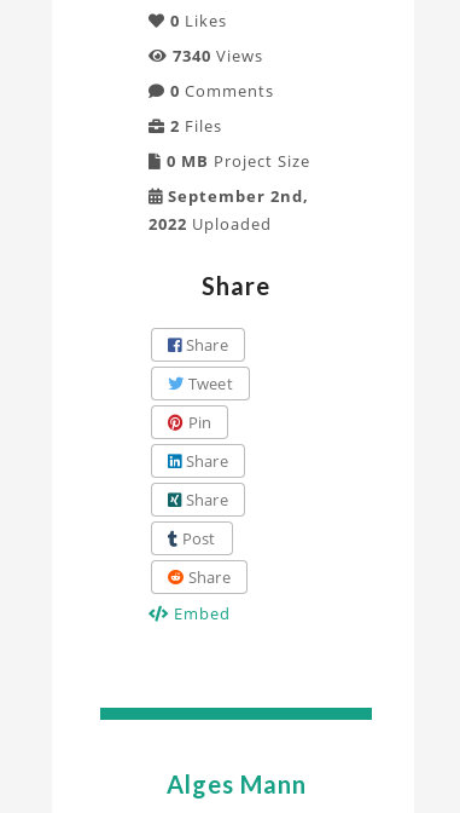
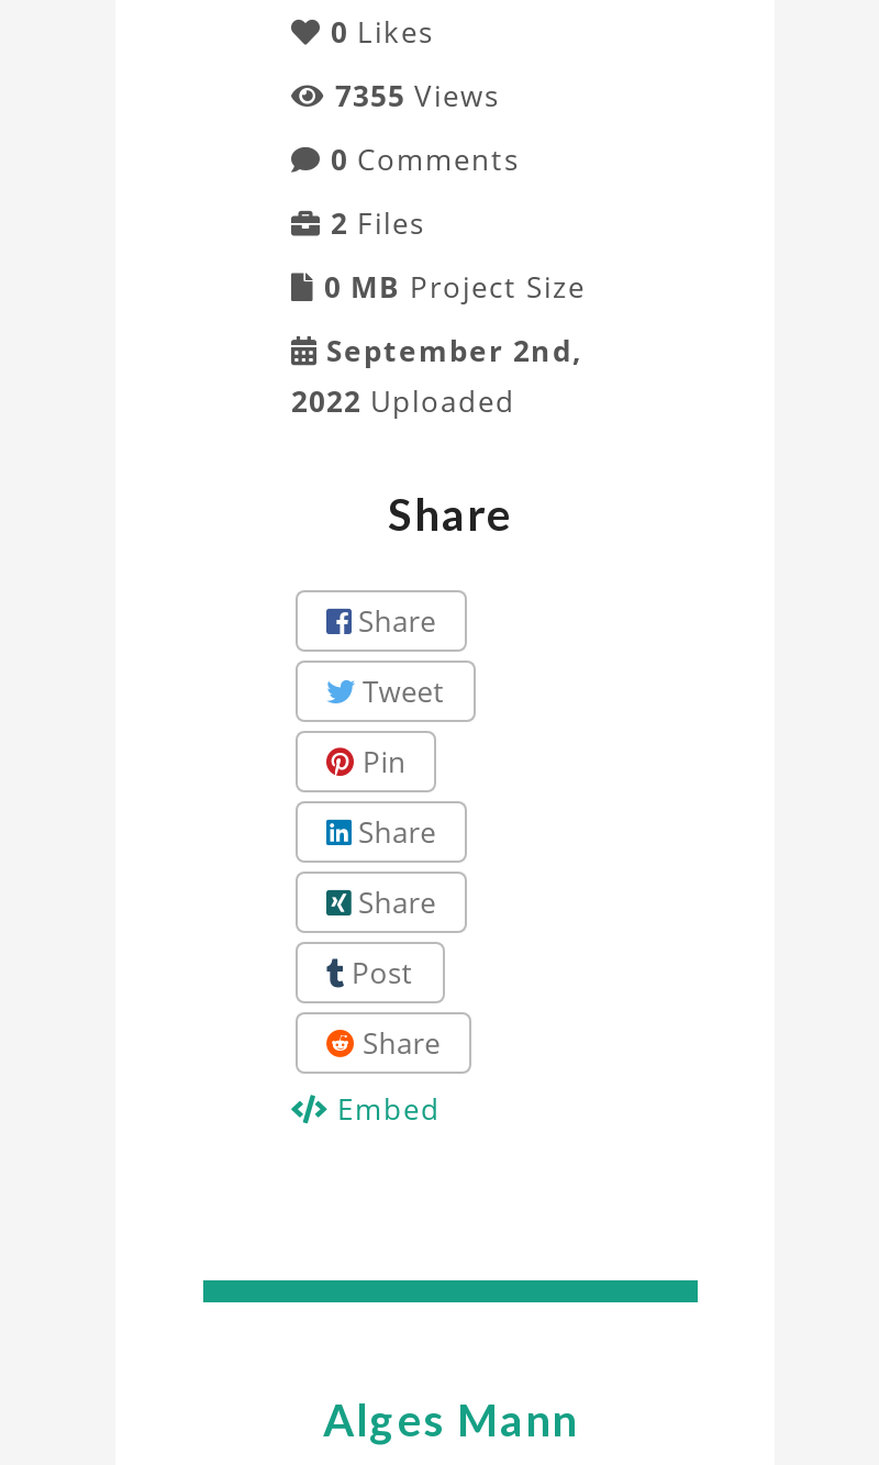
- 7340 Views
+ 7355 Views
